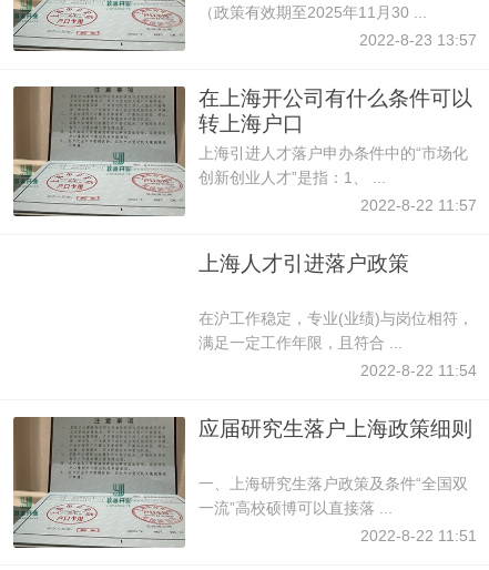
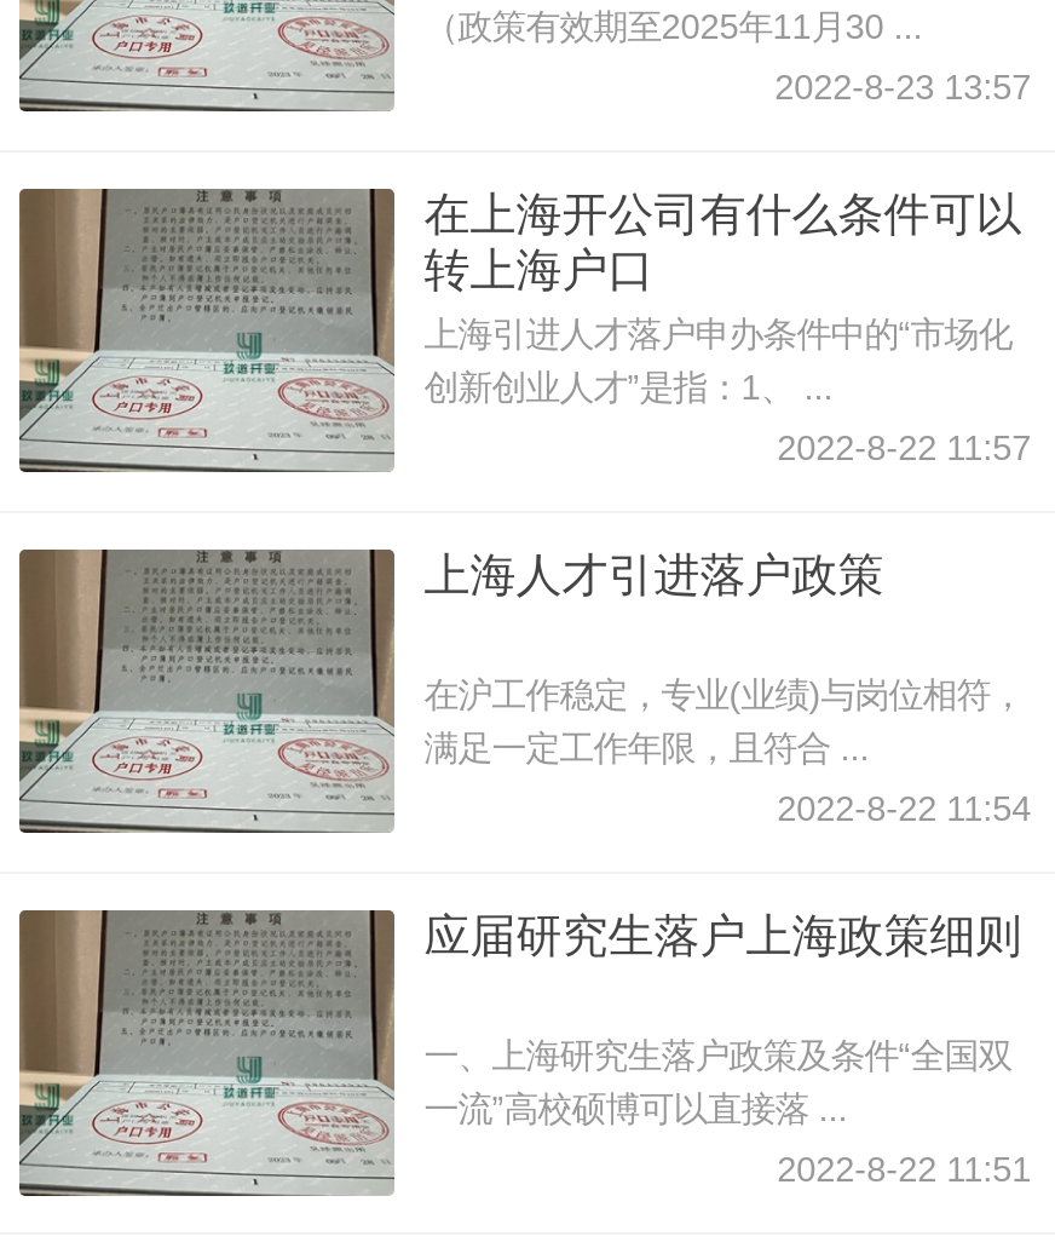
+ [image]
